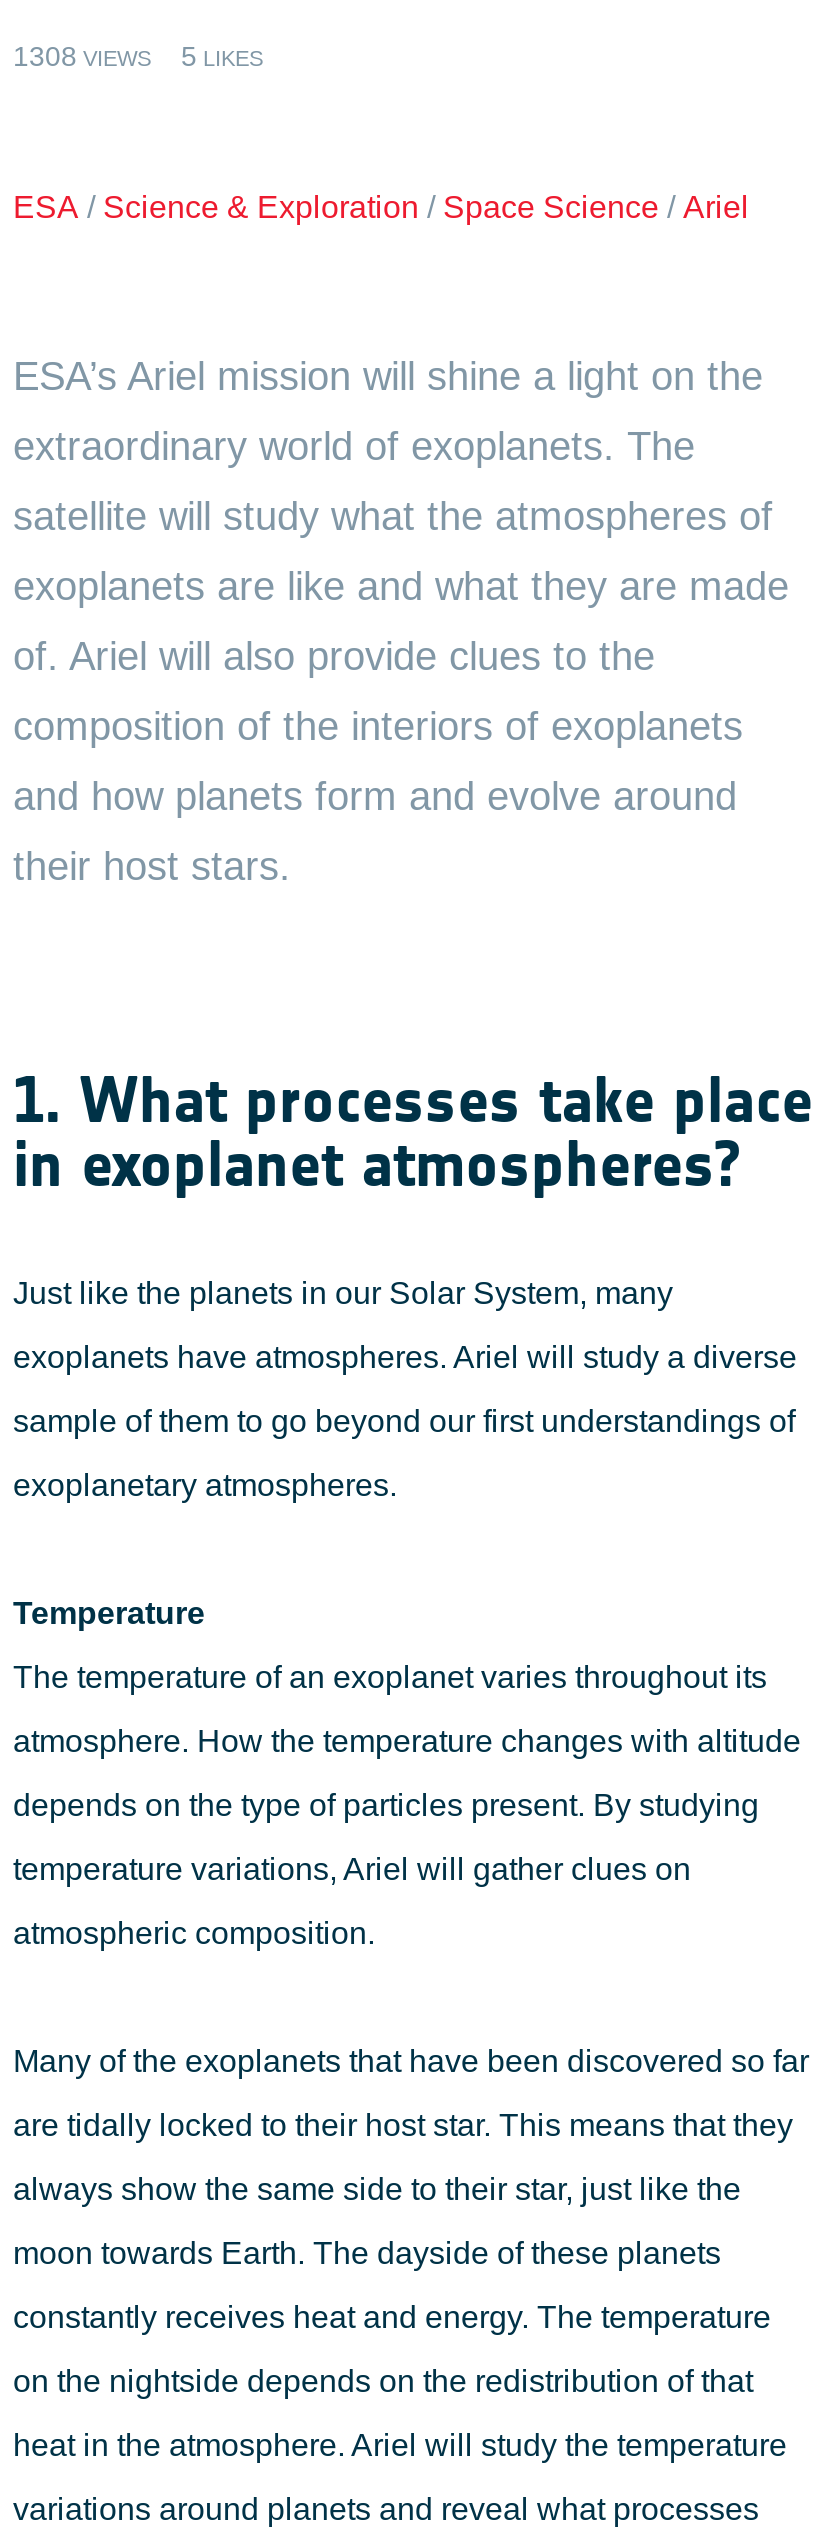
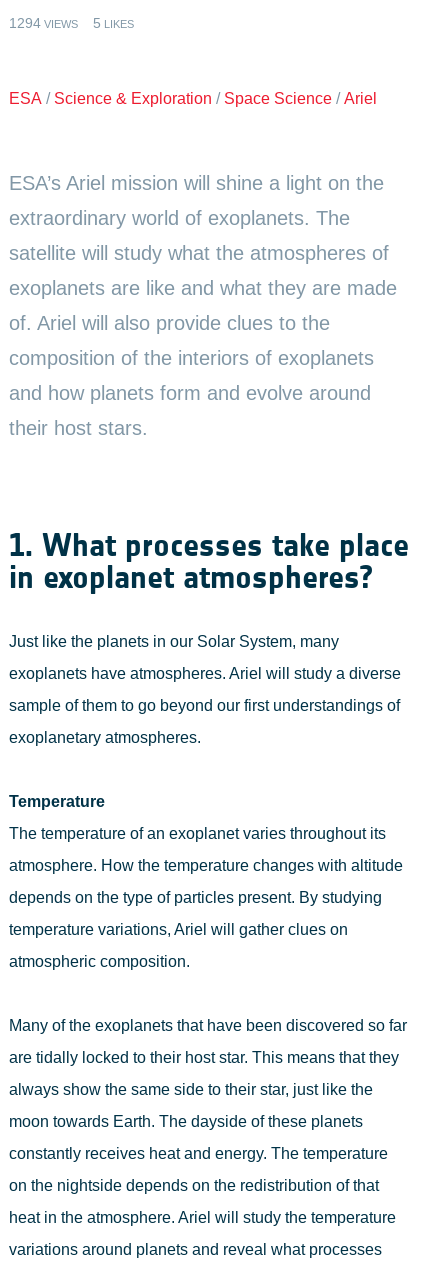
- 1308 VIEWS 5 LIKES
+ 1294 VIEWS 5 LIKES
